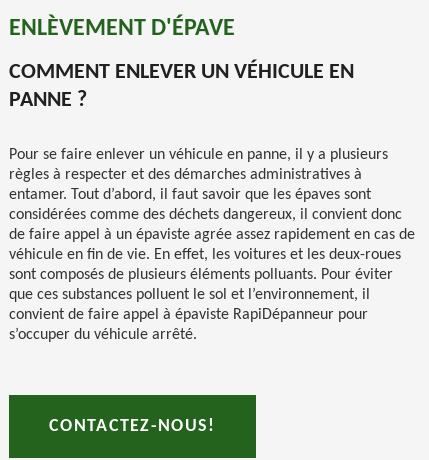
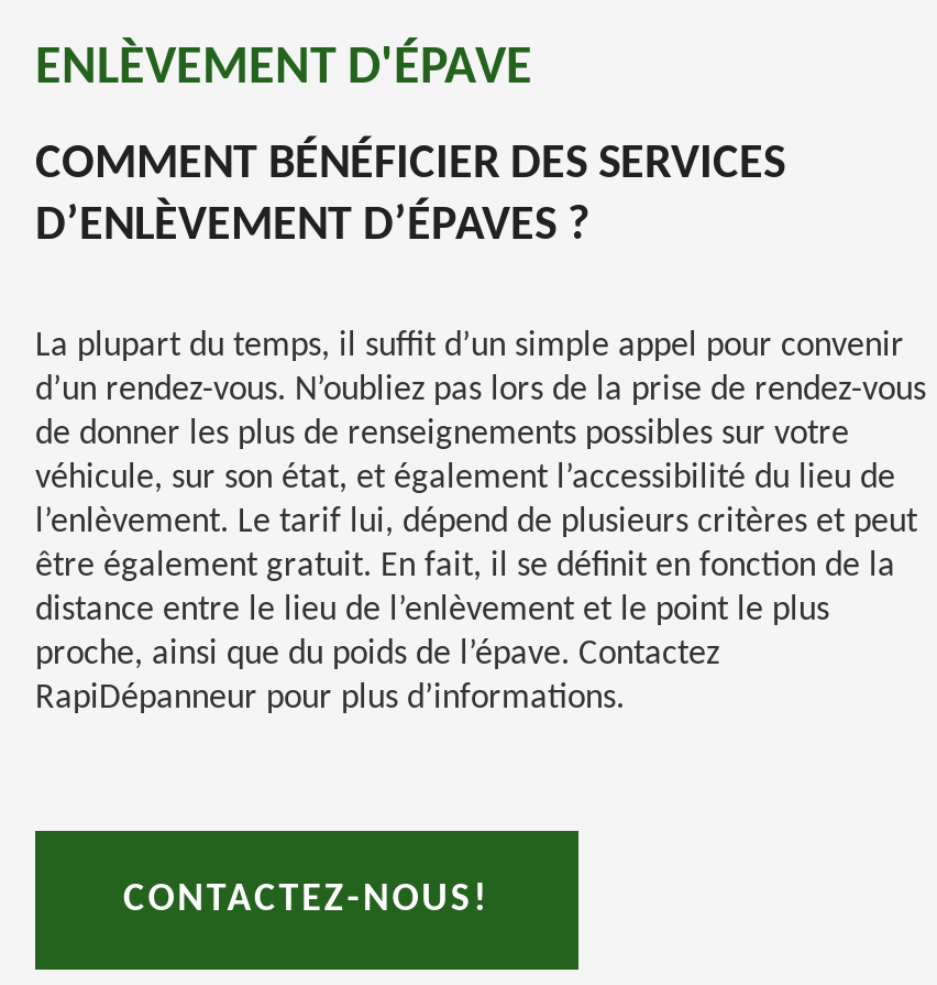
- COMMENT ENLEVER UN VÉHICULE EN
- PANNE ?
+ COMMENT BÉNÉFICIER DES SERVICES
+ D’ENLÈVEMENT D’ÉPAVES ?

- Pour se faire enlever un véhicule en panne, il y a plusieurs
- règles à respecter et des démarches administratives à
- entamer. Tout d’abord, il faut savoir que les épaves sont
- considérées comme des déchets dangereux, il convient donc
- de faire appel à un épaviste agrée assez rapidement en cas de
- véhicule en fin de vie. En effet, les voitures et les deux-roues
- sont composés de plusieurs éléments polluants. Pour éviter
- que ces substances polluent le sol et l’environnement, il
- convient de faire appel à épaviste RapiDépanneur pour
- s’occuper du véhicule arrêté.
+ La plupart du temps, il suffit d’un simple appel pour convenir
+ d’un rendez-vous. N’oubliez pas lors de la prise de rendez-vous
+ de donner les plus de renseignements possibles sur votre
+ véhicule, sur son état, et également l’accessibilité du lieu de
+ l’enlèvement. Le tarif lui, dépend de plusieurs critères et peut
+ être également gratuit. En fait, il se définit en fonction de la
+ distance entre le lieu de l’enlèvement et le point le plus
+ proche, ainsi que du poids de l’épave. Contactez
+ RapiDépanneur pour plus d’informations.
